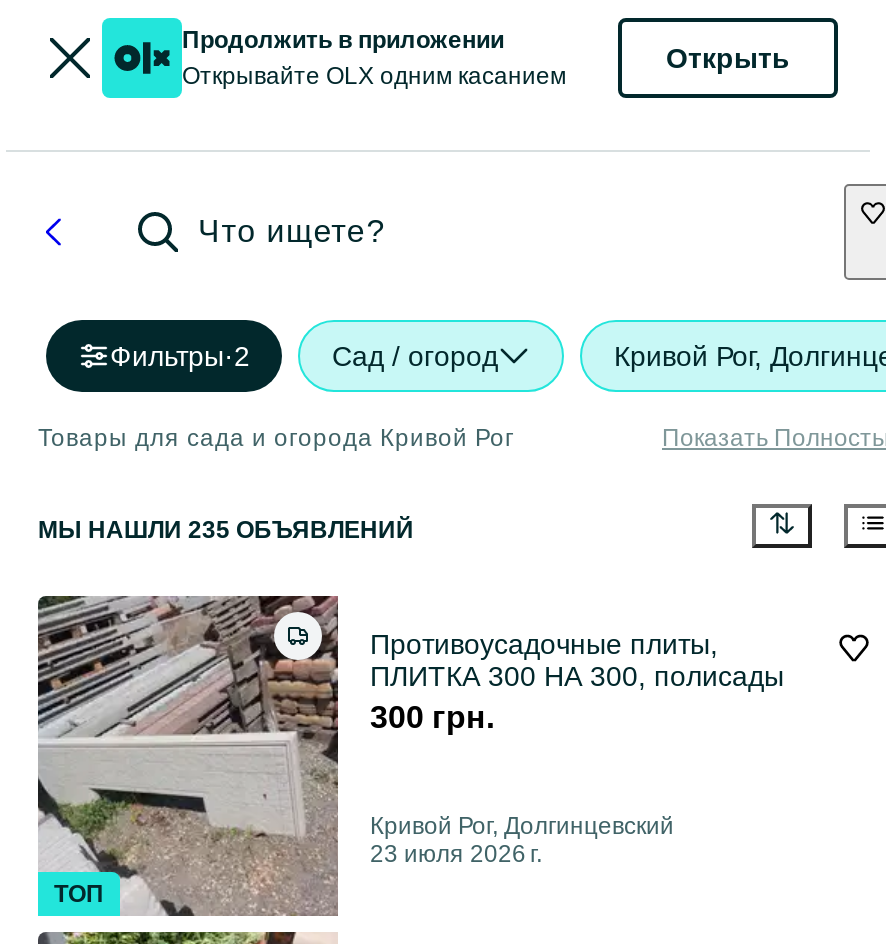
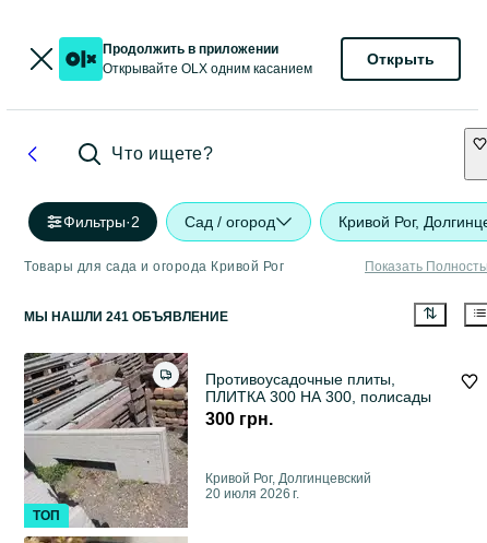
- МЫ НАШЛИ 235 ОБЪЯВЛЕНИЙ
+ МЫ НАШЛИ 241 ОБЪЯВЛЕНИЕ

- 23 июля 2026 г.
+ 20 июля 2026 г.
